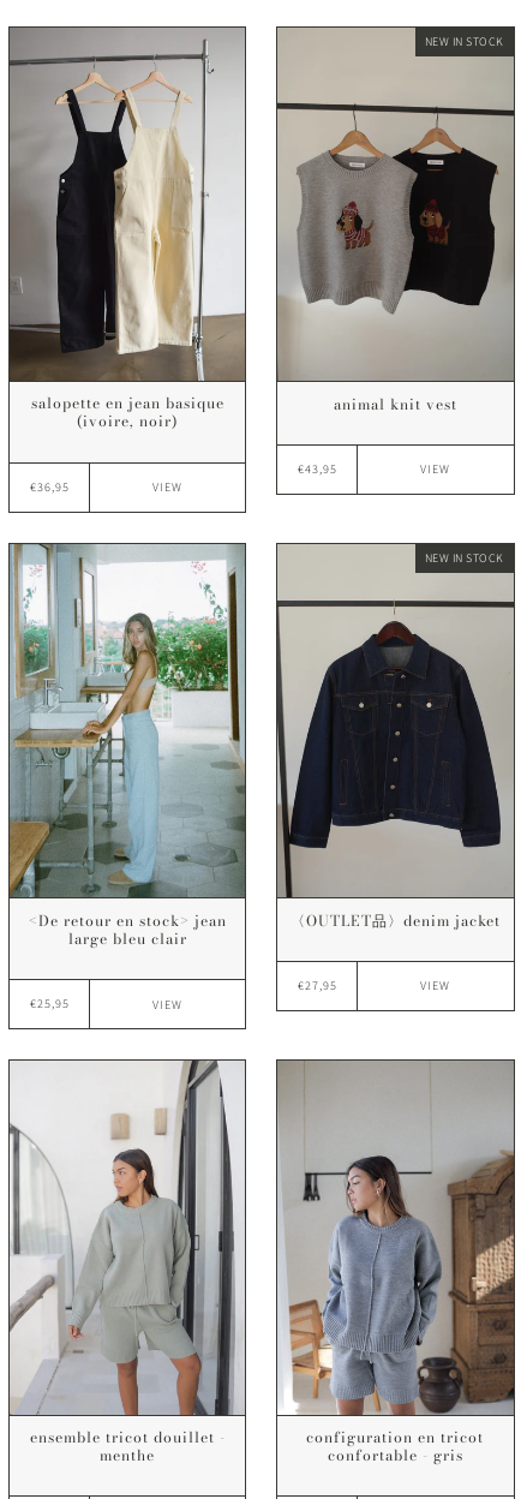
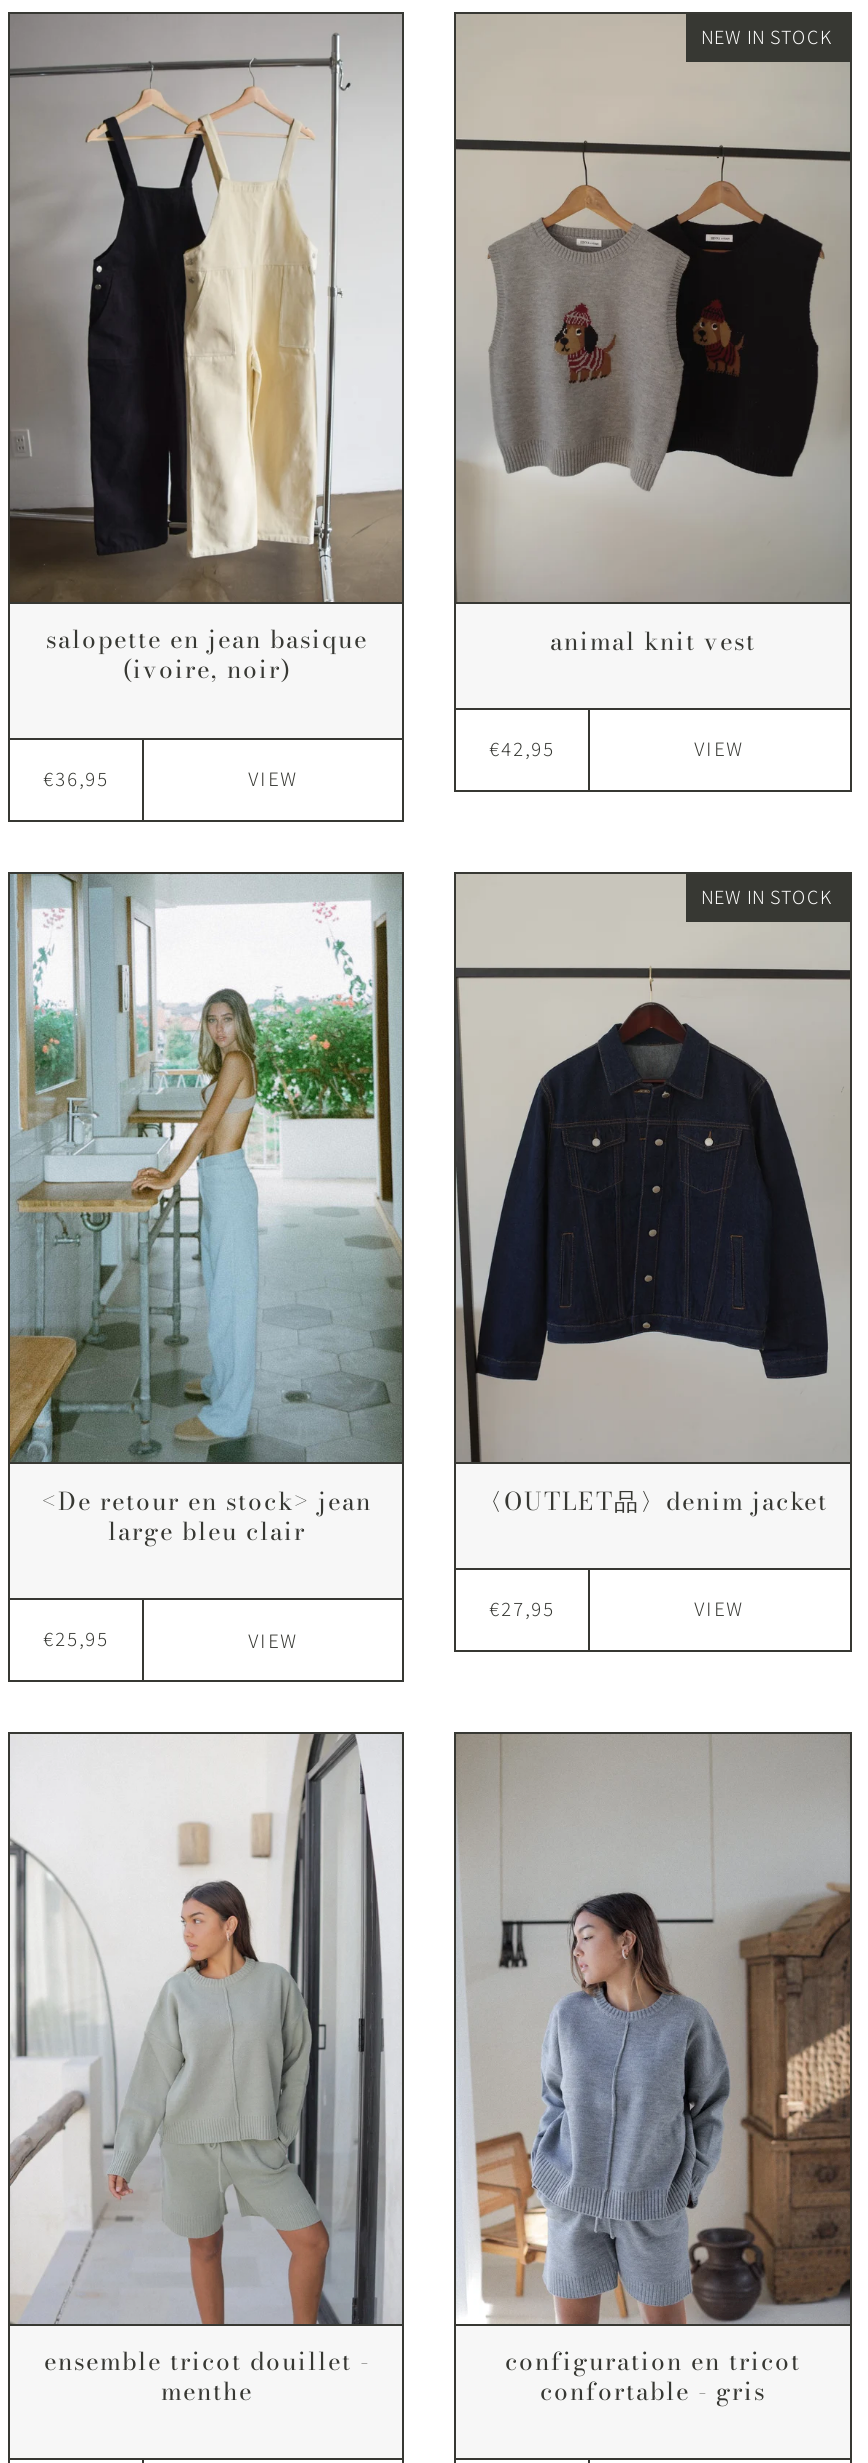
- €43,95
+ €42,95
